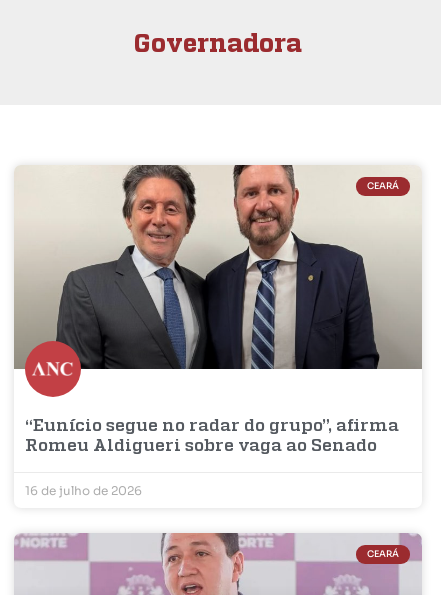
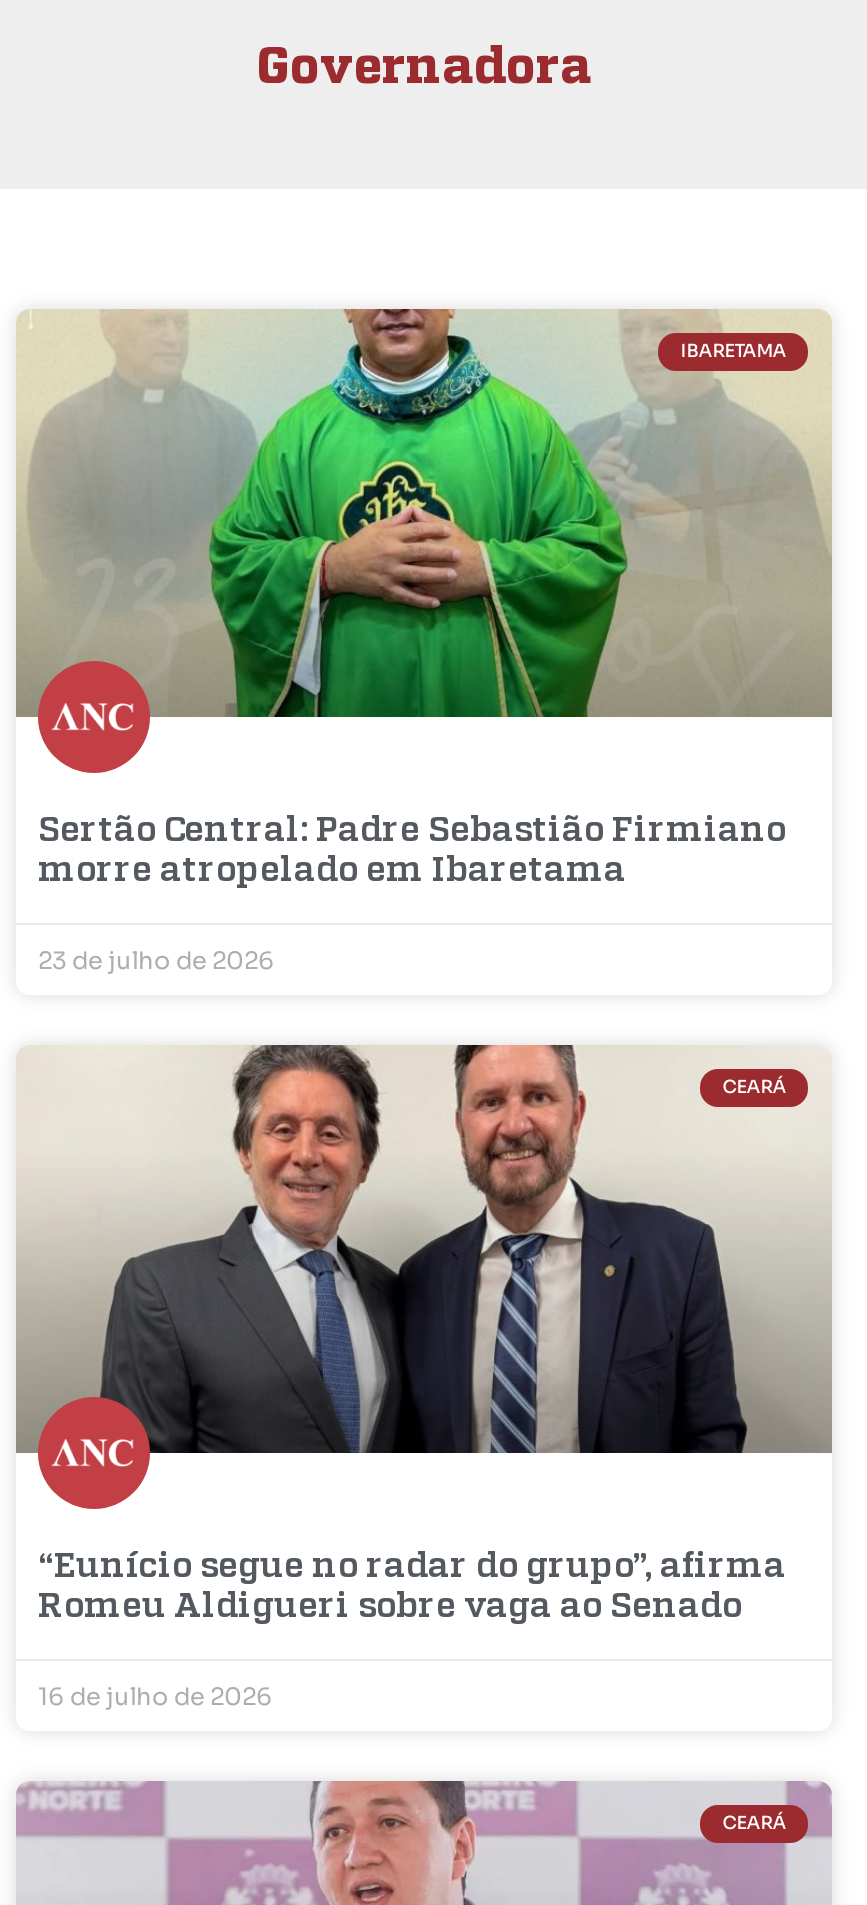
+ [image]
+ IBARETAMA

+ Sertão Central: Padre Sebastião Firmiano
+ morre atropelado em Ibaretama
+ 23 de julho de 2026
